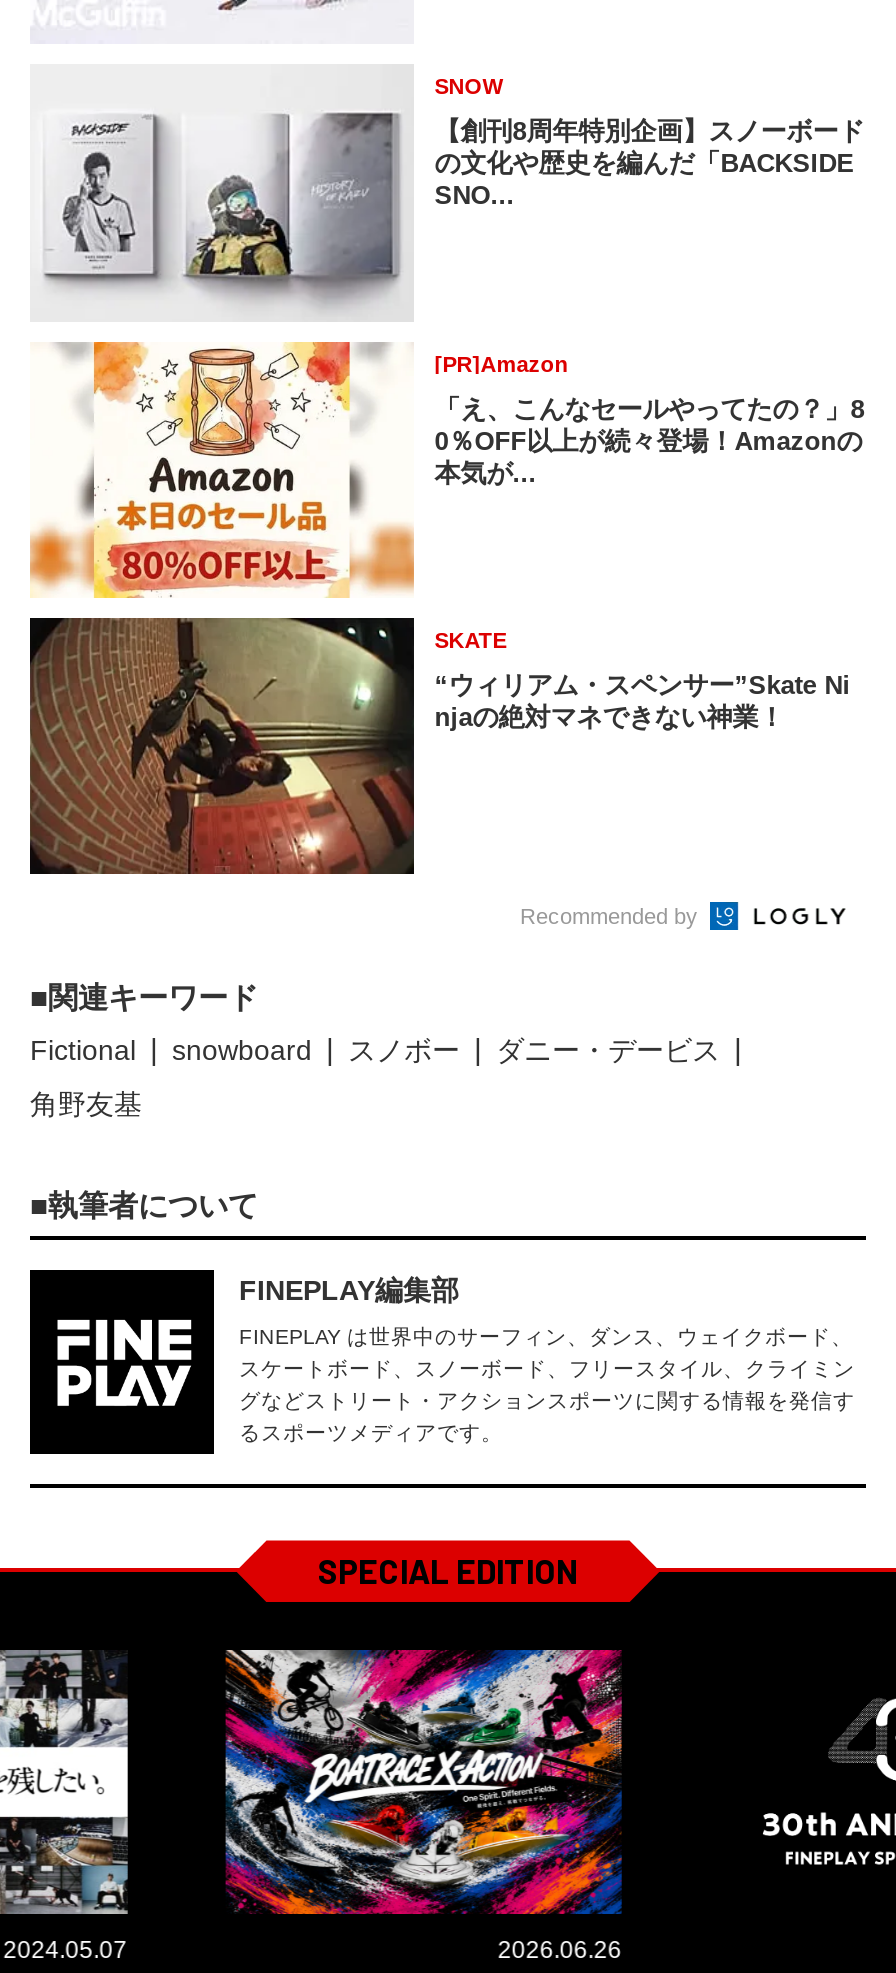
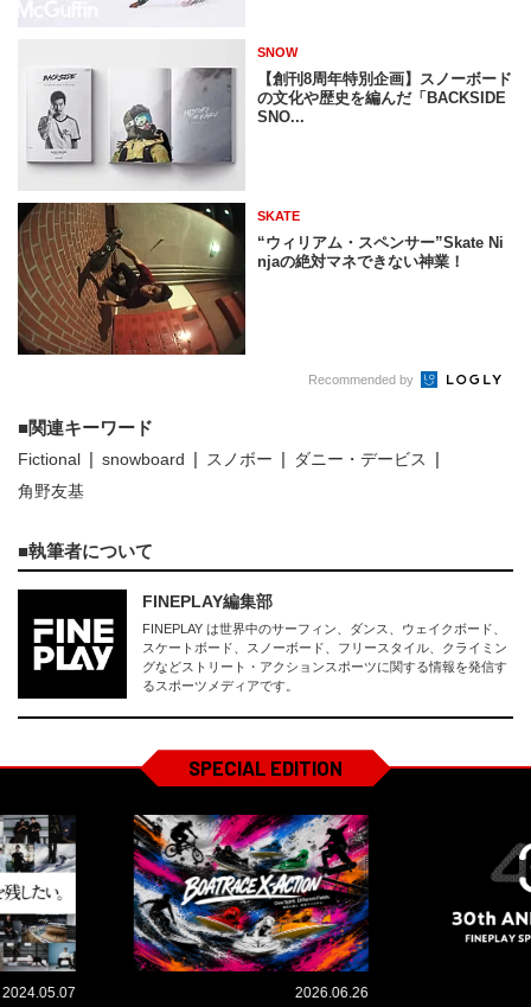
- [image]
- [PR]Amazon
- 「え、こんなセールやってたの？」8
- 0％OFF以上が続々登場！Amazonの
- 本気が...
